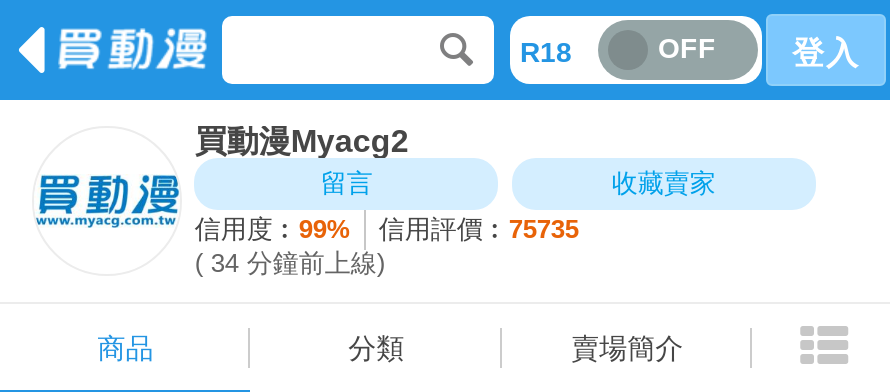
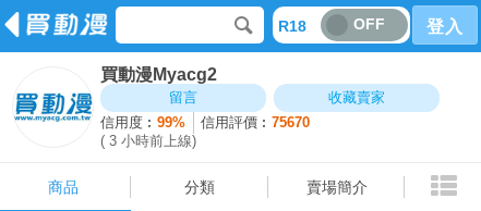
- 信用度︰ 99% 信用評價︰ 75735
+ 信用度︰ 99% 信用評價︰ 75670

- ( 34 分鐘前上線)
+ ( 3 小時前上線)
